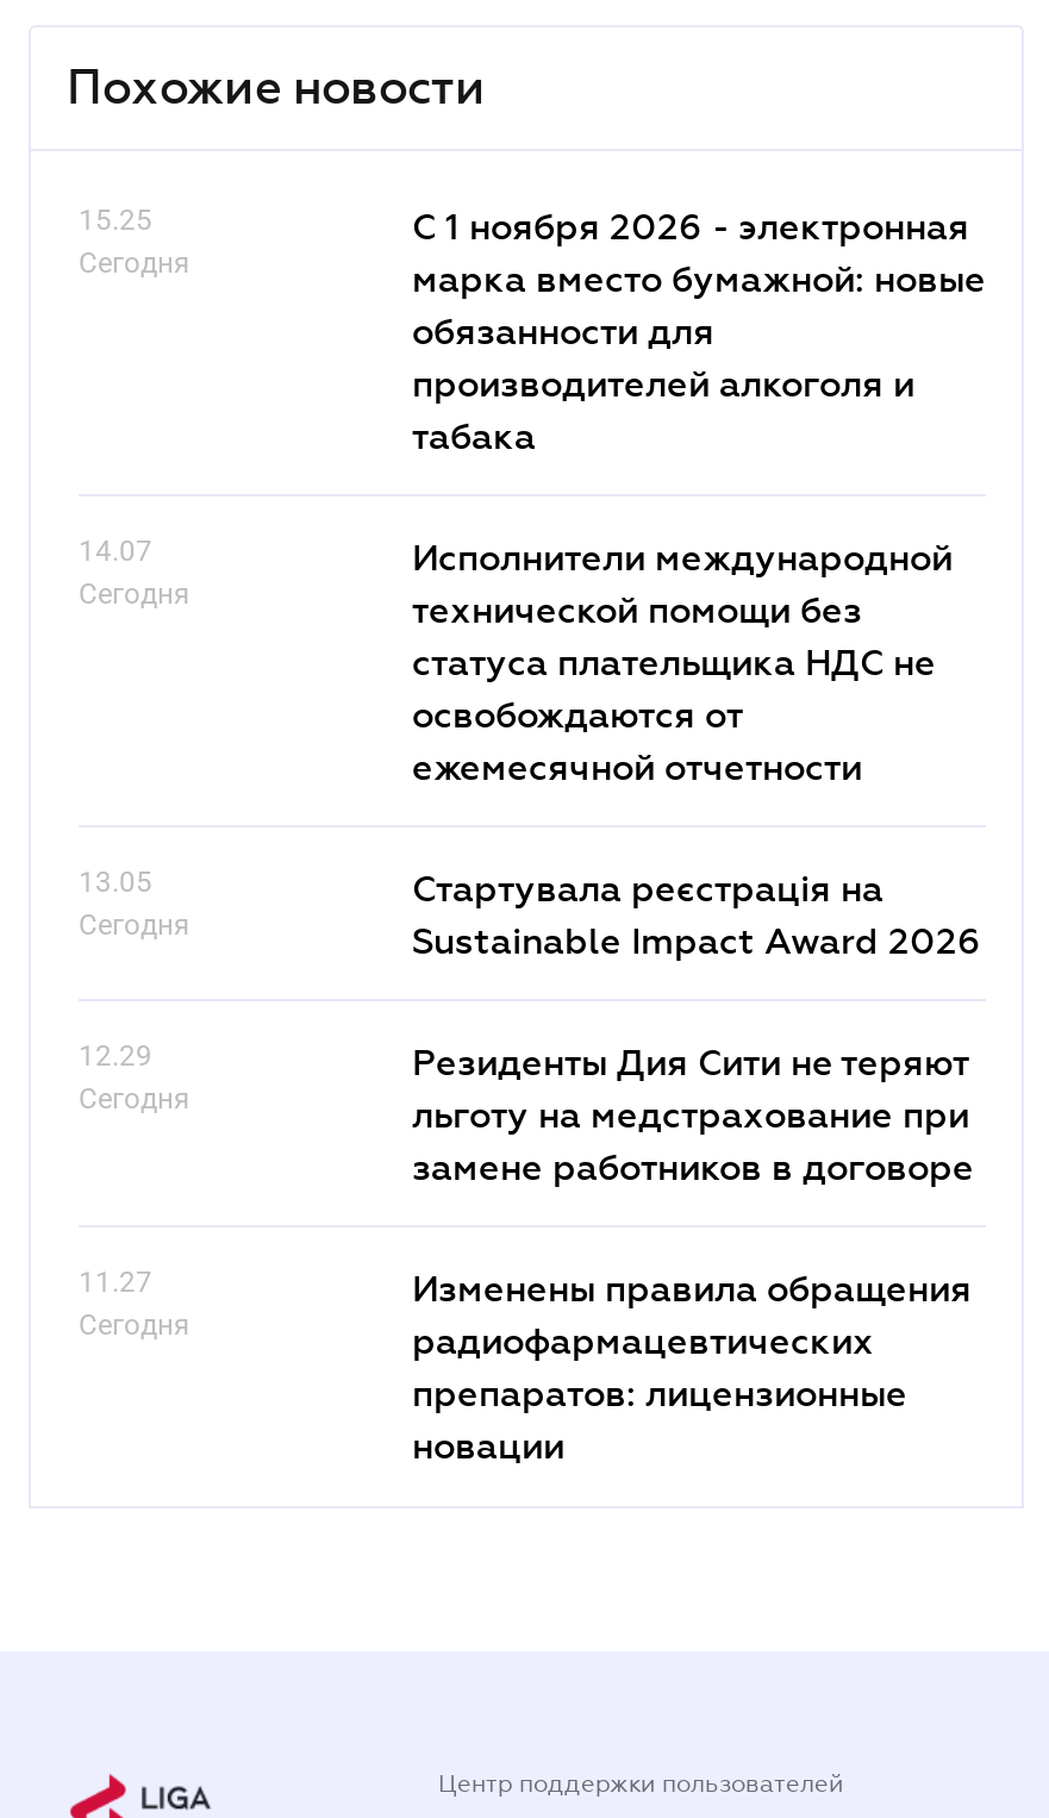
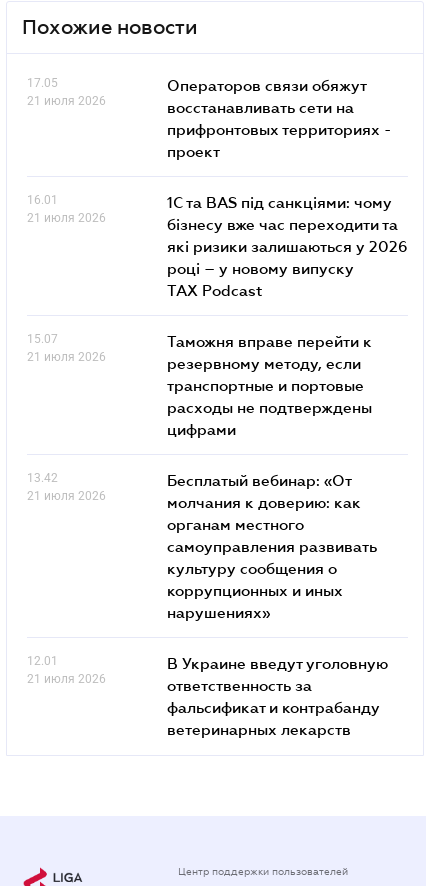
- 15.25
- Сегодня
+ 17.05
+ 21 июля 2026

- С 1 ноября 2026 - электронная
- марка вместо бумажной: новые
- обязанности для
- производителей алкоголя и
- табака
+ Операторов связи обяжут
+ восстанавливать сети на
+ прифронтовых территориях -
+ проект

- 14.07
- Сегодня
+ 16.01
+ 21 июля 2026

- Исполнители международной
- технической помощи без
- статуса плательщика НДС не
- освобождаются от
- ежемесячной отчетности
+ 1С та BAS під санкціями: чому
+ бізнесу вже час переходити та
+ які ризики залишаються у 2026
+ році – у новому випуску
+ TAX Podcast

- 13.05
- Сегодня
+ 15.07
+ 21 июля 2026

- Стартувала реєстрація на
- Sustainable Impact Award 2026
+ Таможня вправе перейти к
+ резервному методу, если
+ транспортные и портовые
+ расходы не подтверждены
+ цифрами

- 12.29
- Сегодня
+ 13.42
+ 21 июля 2026

- Резиденты Дия Сити не теряют
- льготу на медстрахование при
- замене работников в договоре
+ Бесплатый вебинар: «От
+ молчания к доверию: как
+ органам местного
+ самоуправления развивать
+ культуру сообщения о
+ коррупционных и иных
+ нарушениях»

- 11.27
- Сегодня
+ 12.01
+ 21 июля 2026

- Изменены правила обращения
- радиофармацевтических
- препаратов: лицензионные
- новации
+ В Украине введут уголовную
+ ответственность за
+ фальсификат и контрабанду
+ ветеринарных лекарств
